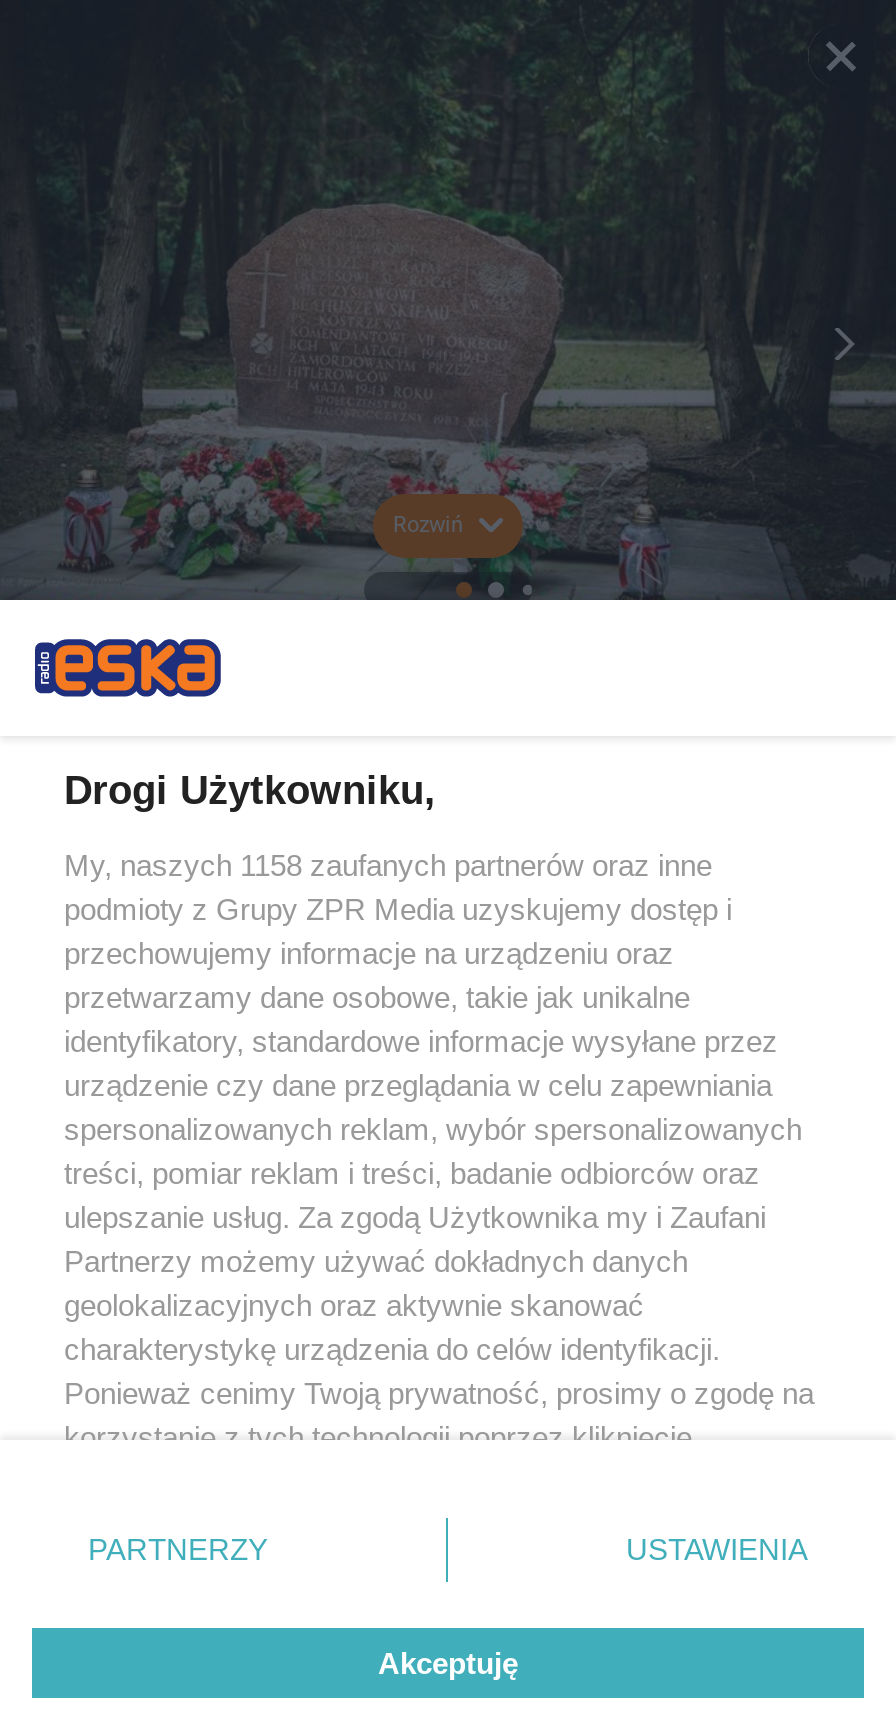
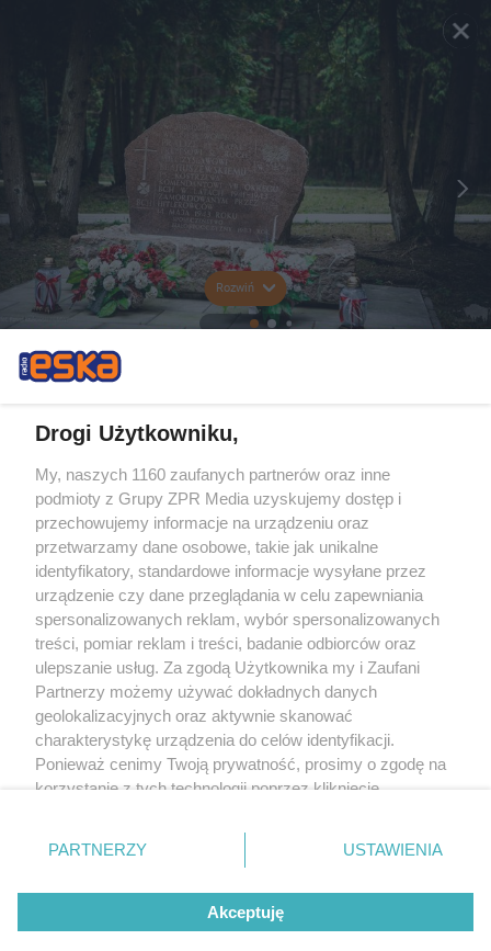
- My, naszych 1158 zaufanych partnerów oraz inne
+ My, naszych 1160 zaufanych partnerów oraz inne
